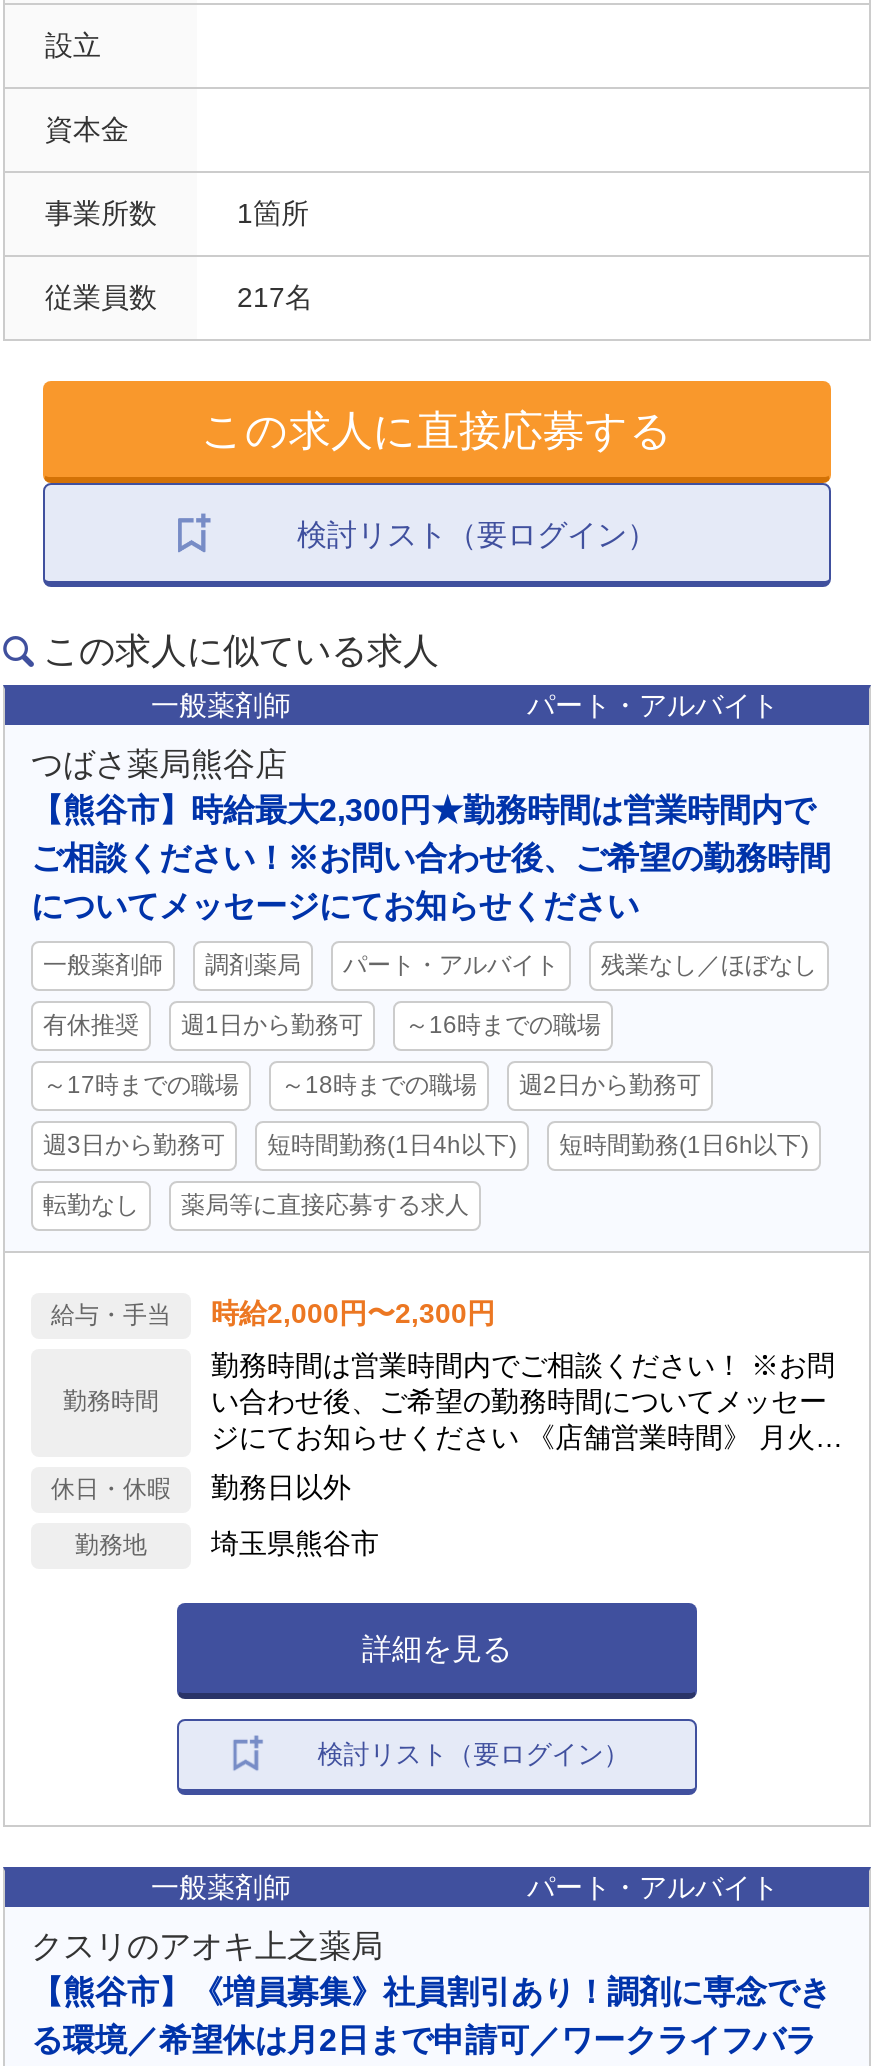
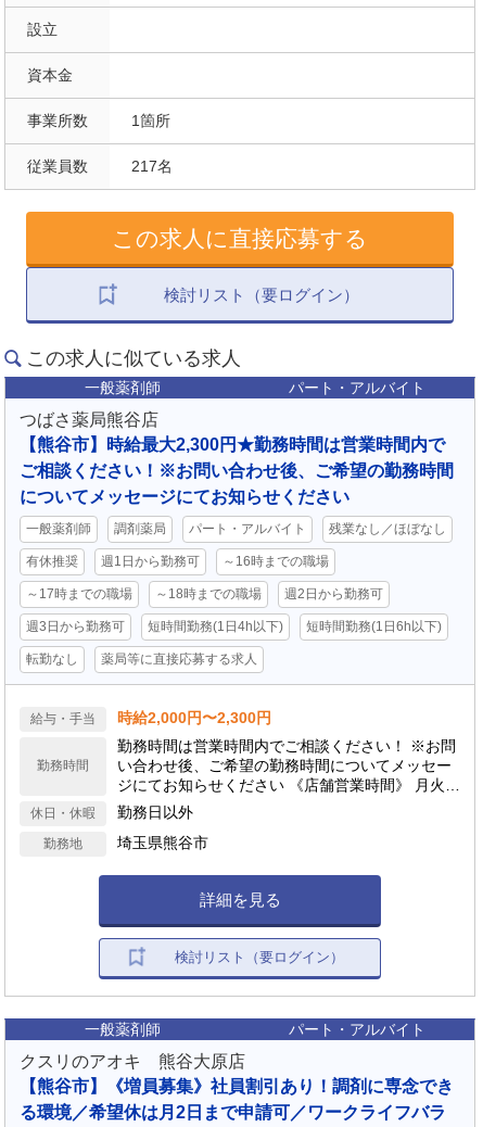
- クスリのアオキ上之薬局
+ クスリのアオキ 熊谷大原店
